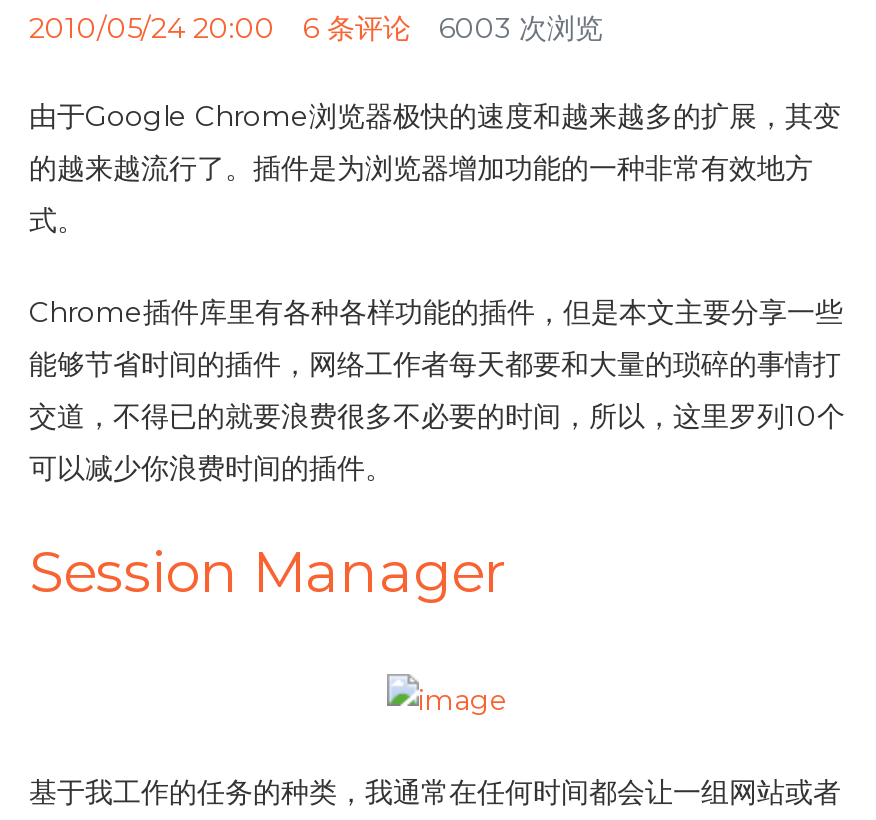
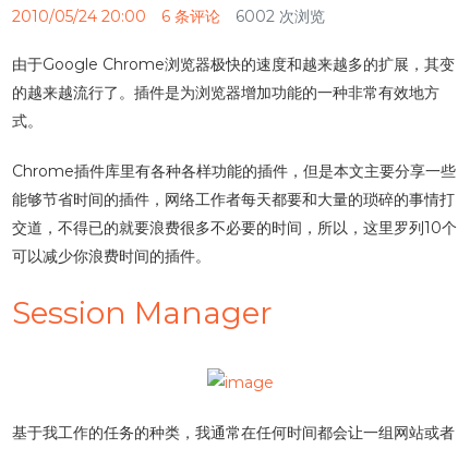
- 2010/05/24 20:00 6 条评论 6003 次浏览
+ 2010/05/24 20:00 6 条评论 6002 次浏览
